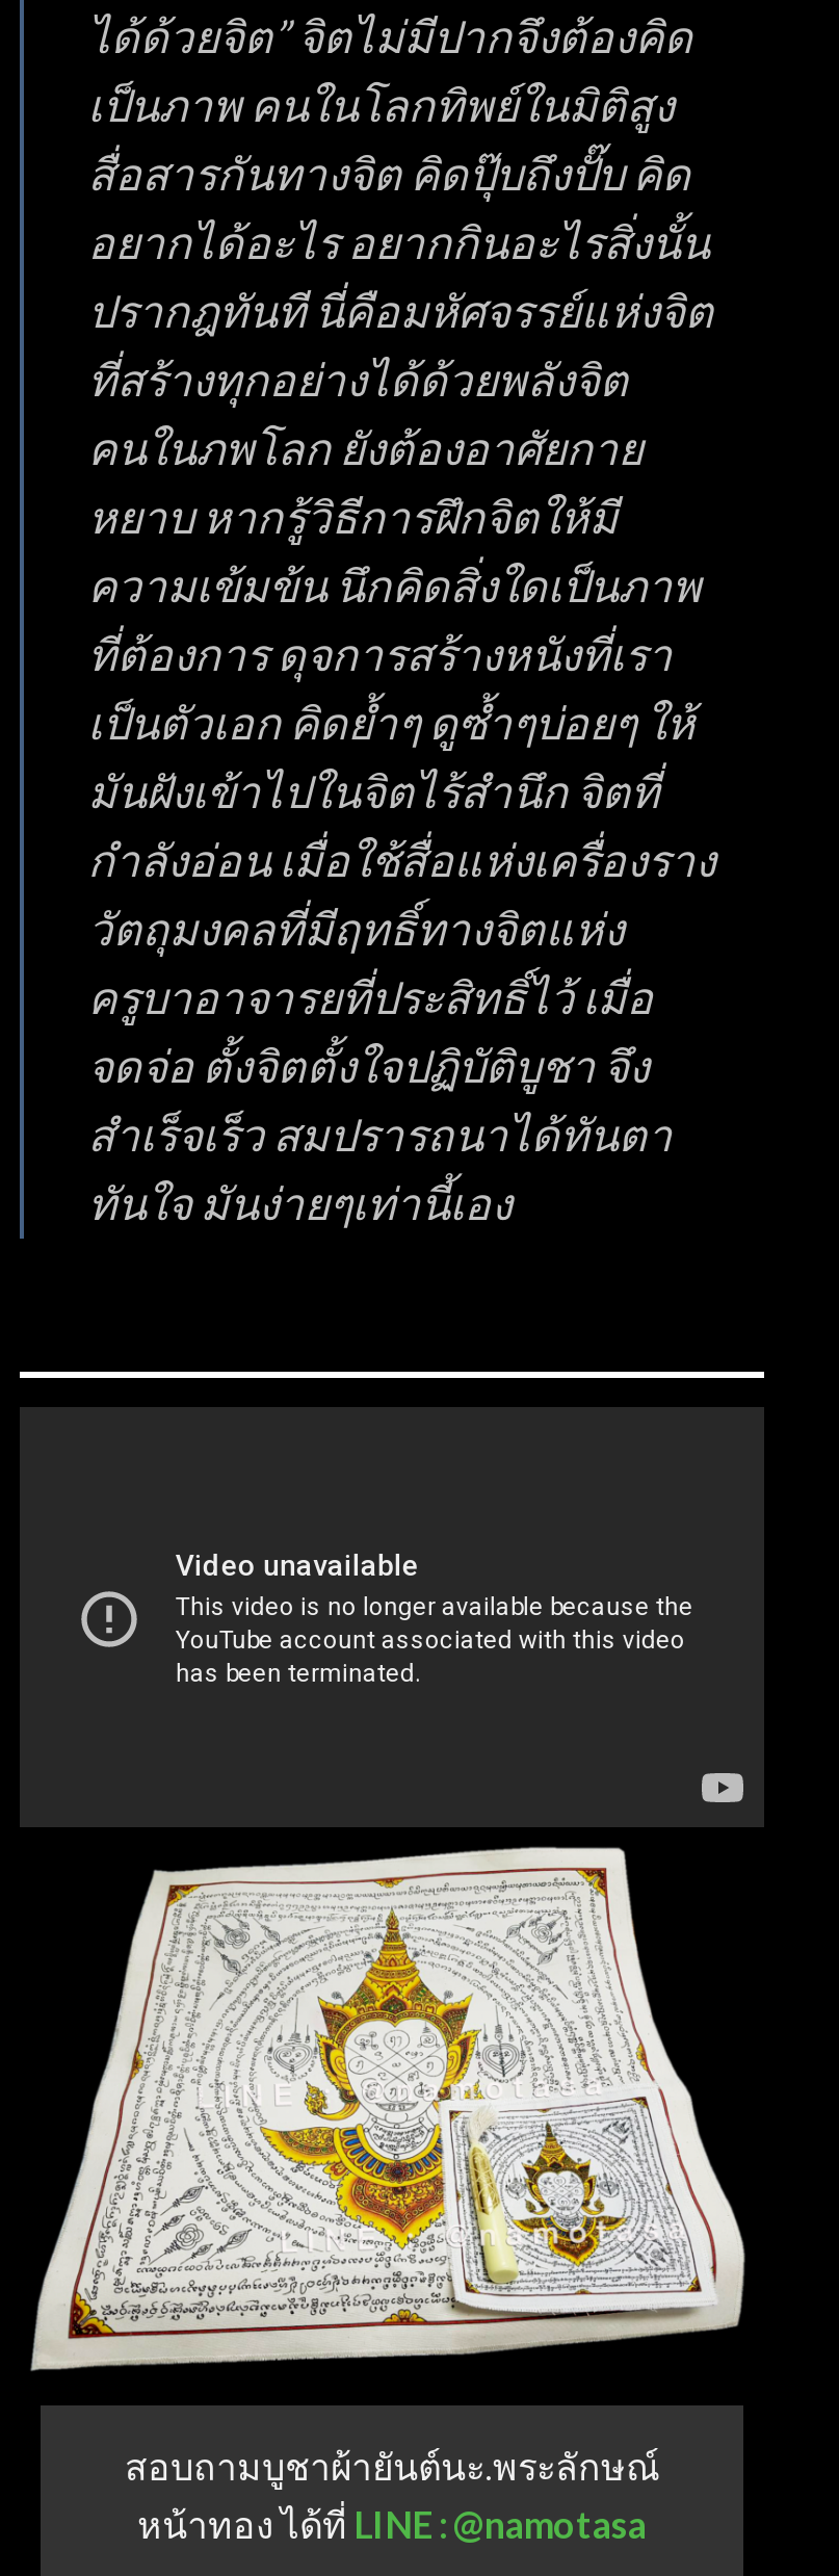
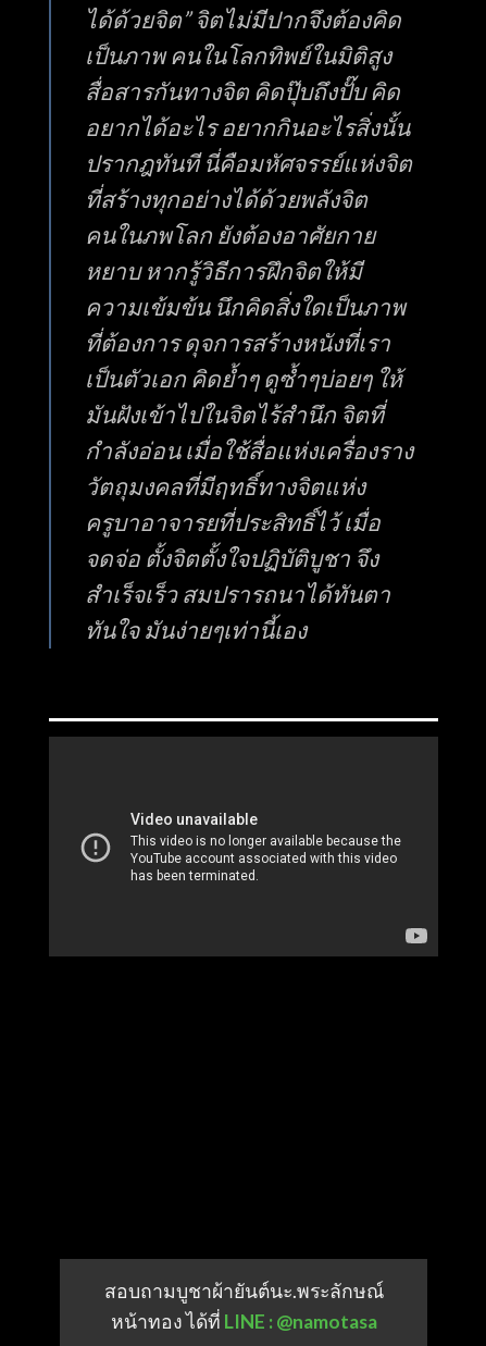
- [image]
